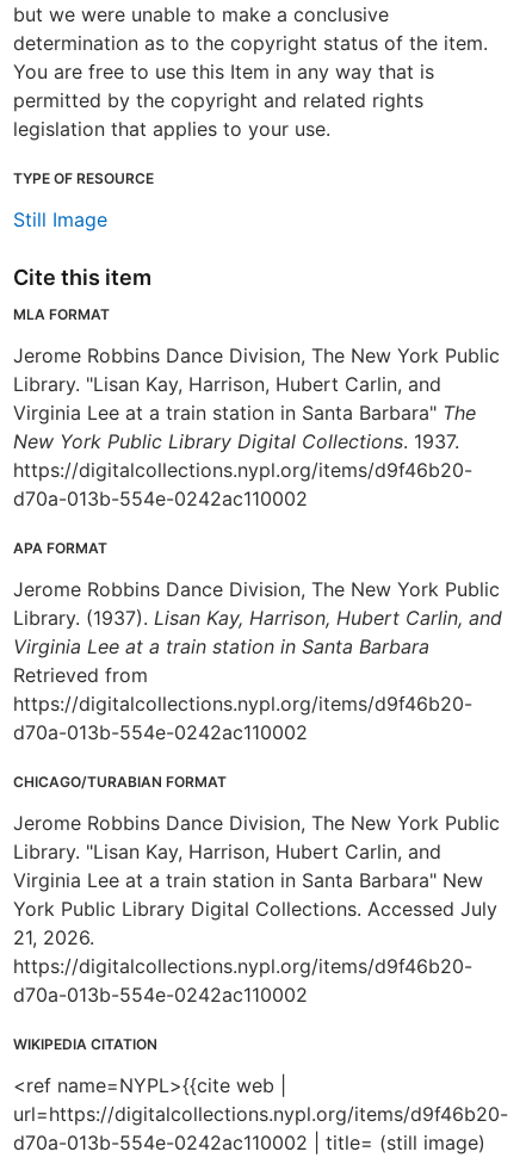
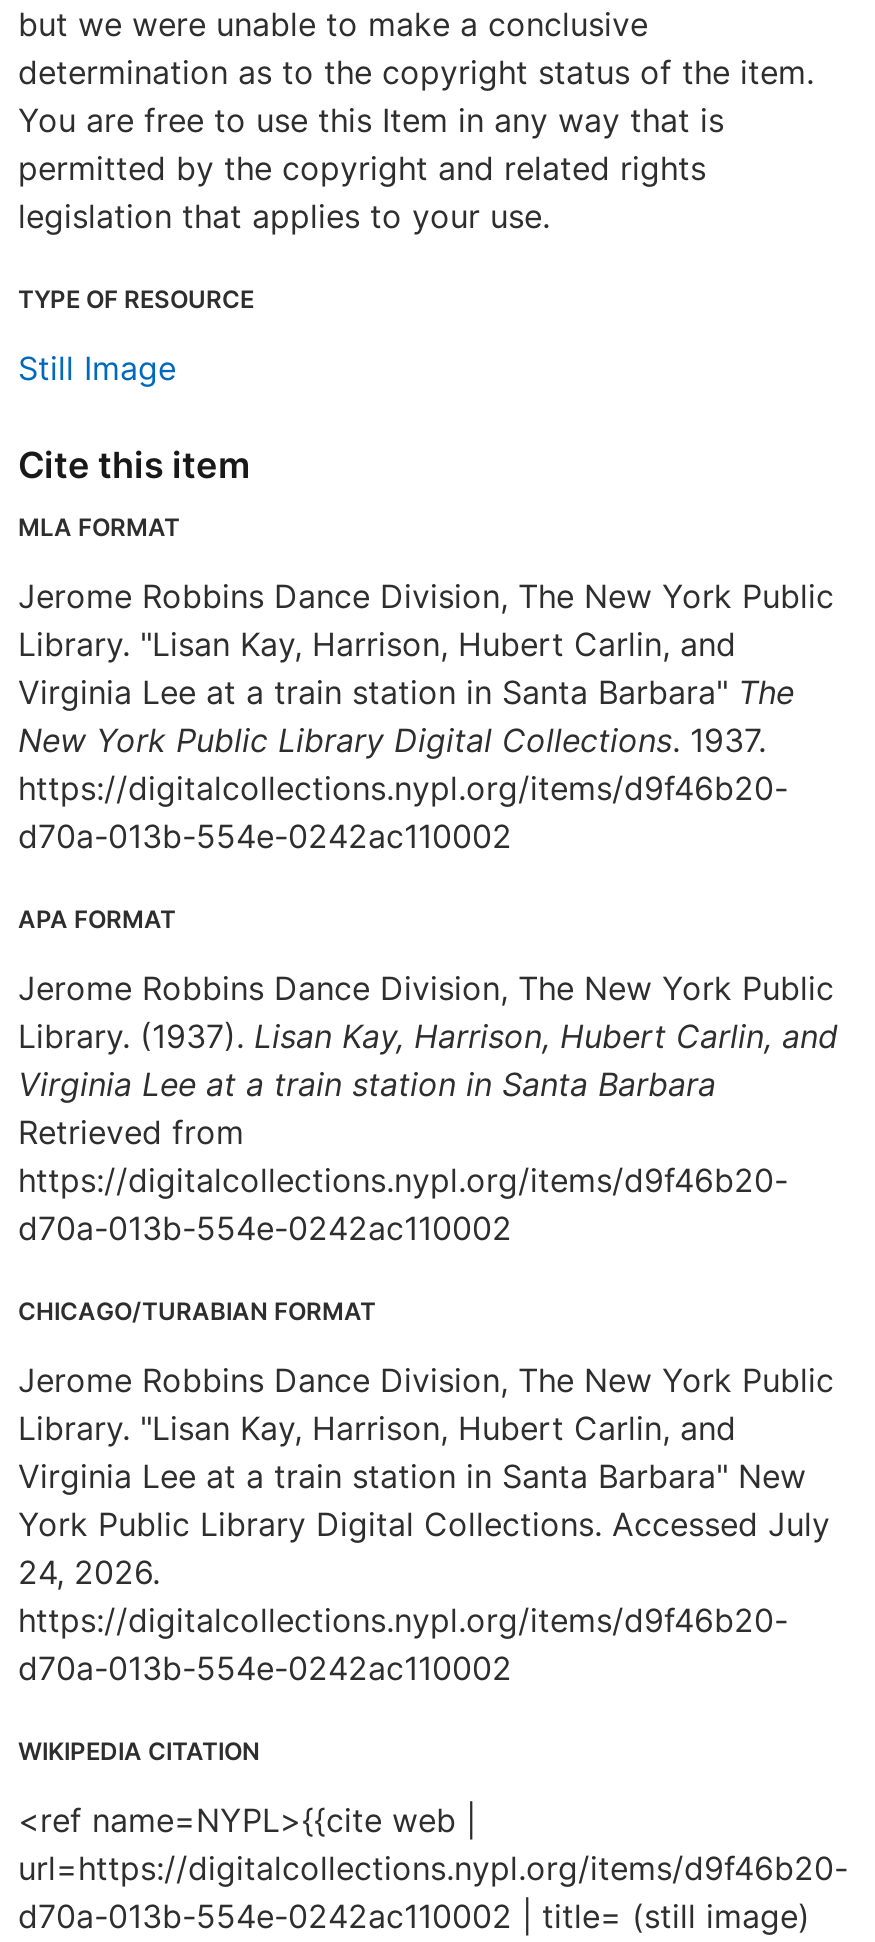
- 21, 2026.
+ 24, 2026.
